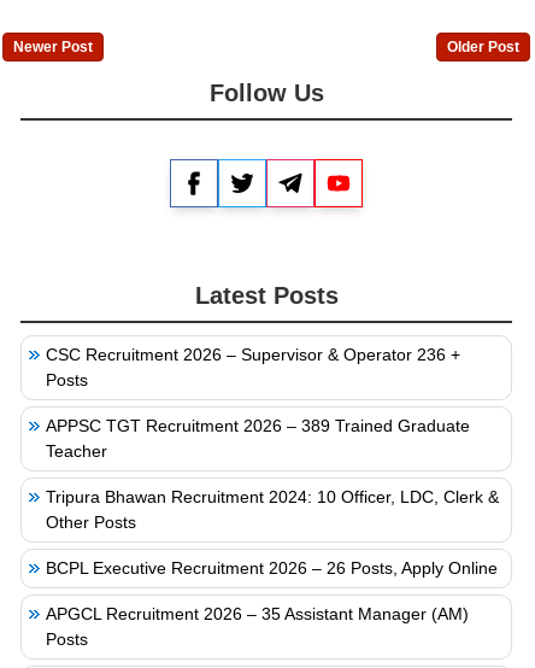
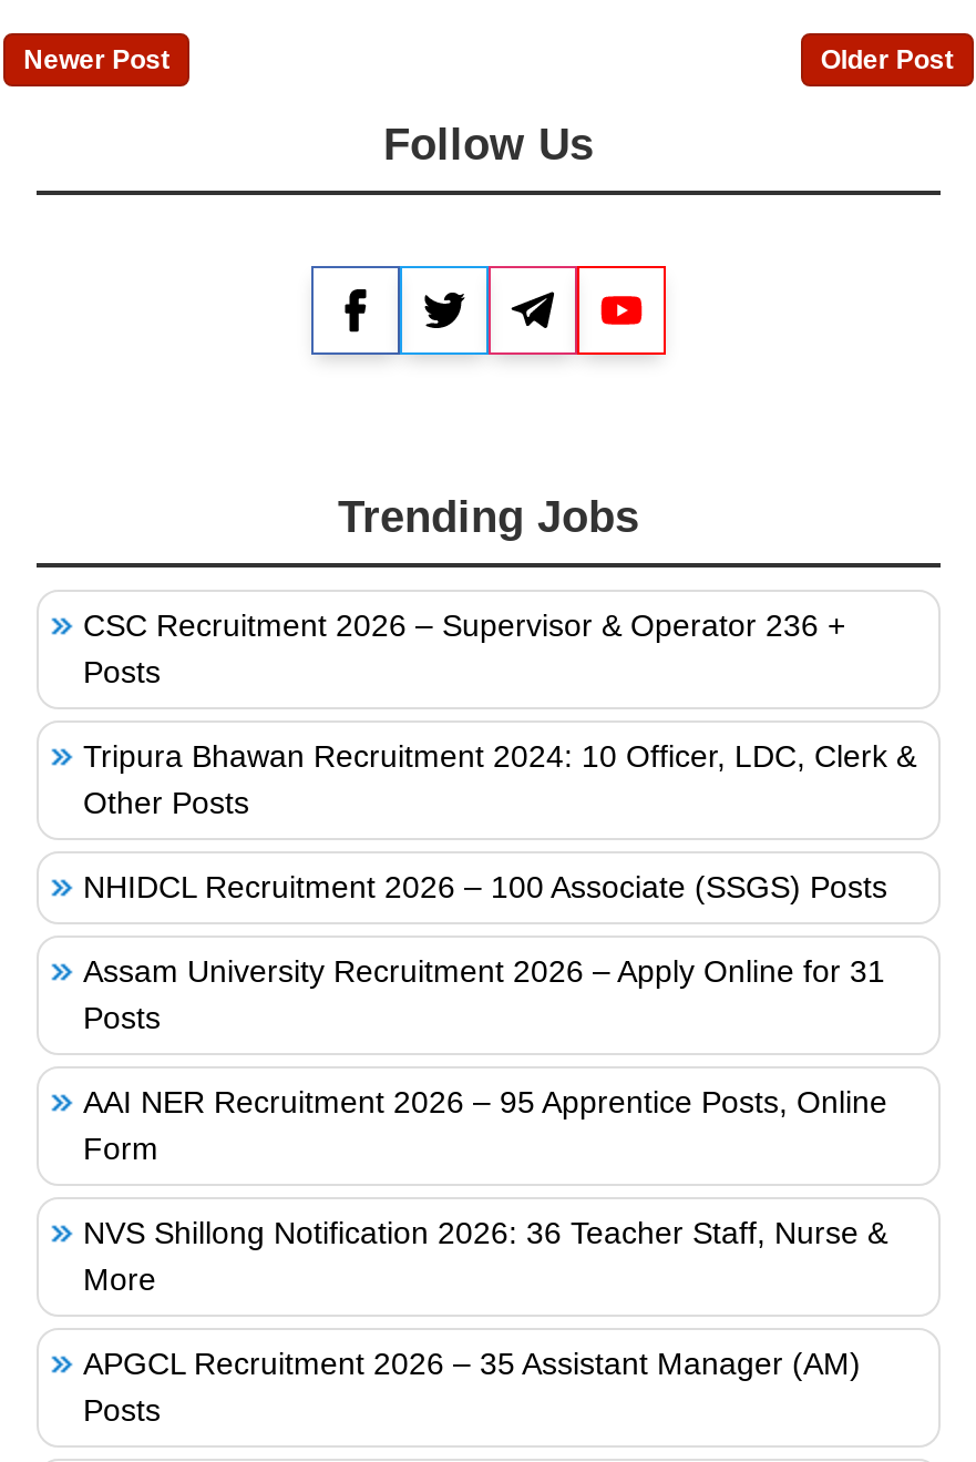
- Latest Posts
+ Trending Jobs

- APPSC TGT Recruitment 2026 – 389 Trained Graduate
- Teacher

moved up: Tripura Bhawan Recruitment 2024: 10 Officer, LDC, Clerk & | Other Posts

- BCPL Executive Recruitment 2026 – 26 Posts, Apply Online
+ NHIDCL Recruitment 2026 – 100 Associate (SSGS) Posts
+ Assam University Recruitment 2026 – Apply Online for 31
+ Posts
+ AAI NER Recruitment 2026 – 95 Apprentice Posts, Online
+ Form
+ NVS Shillong Notification 2026: 36 Teacher Staff, Nurse &
+ More
